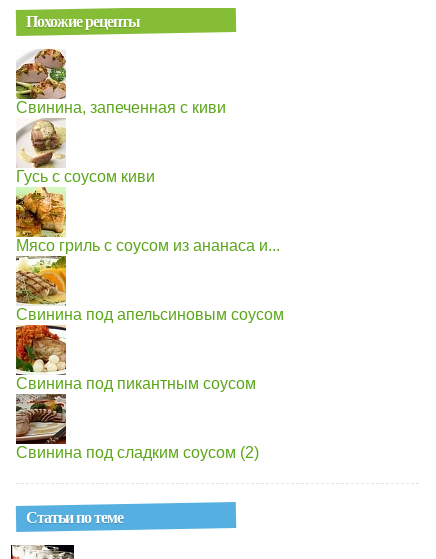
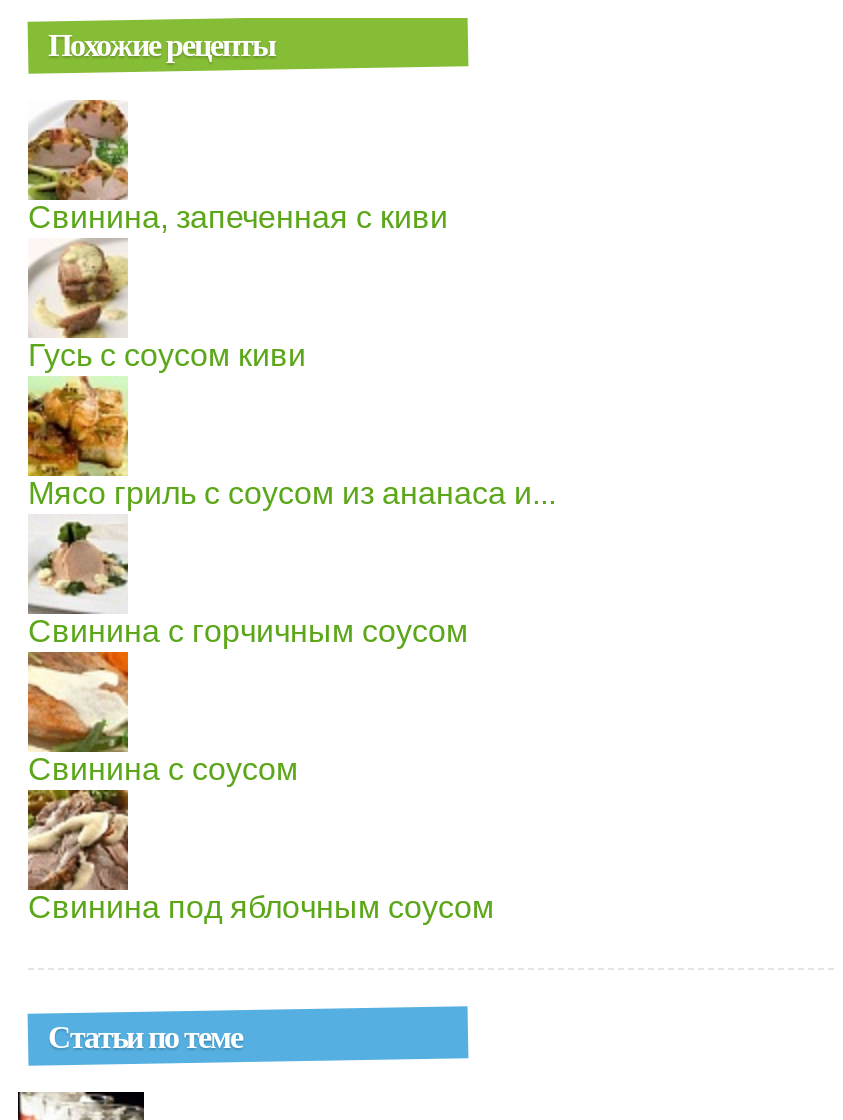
- [image]
- Свинина под апельсиновым соусом
+ [image]
+ Свинина с горчичным соусом

- [image]
- Свинина под пикантным соусом
+ [image]
+ Свинина с соусом

- [image]
- Свинина под сладким соусом (2)
+ [image]
+ Свинина под яблочным соусом
